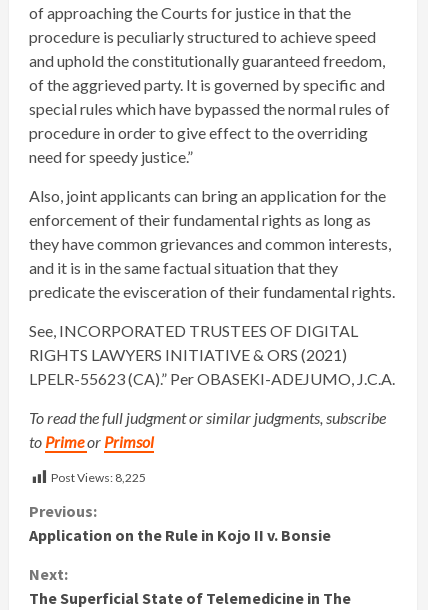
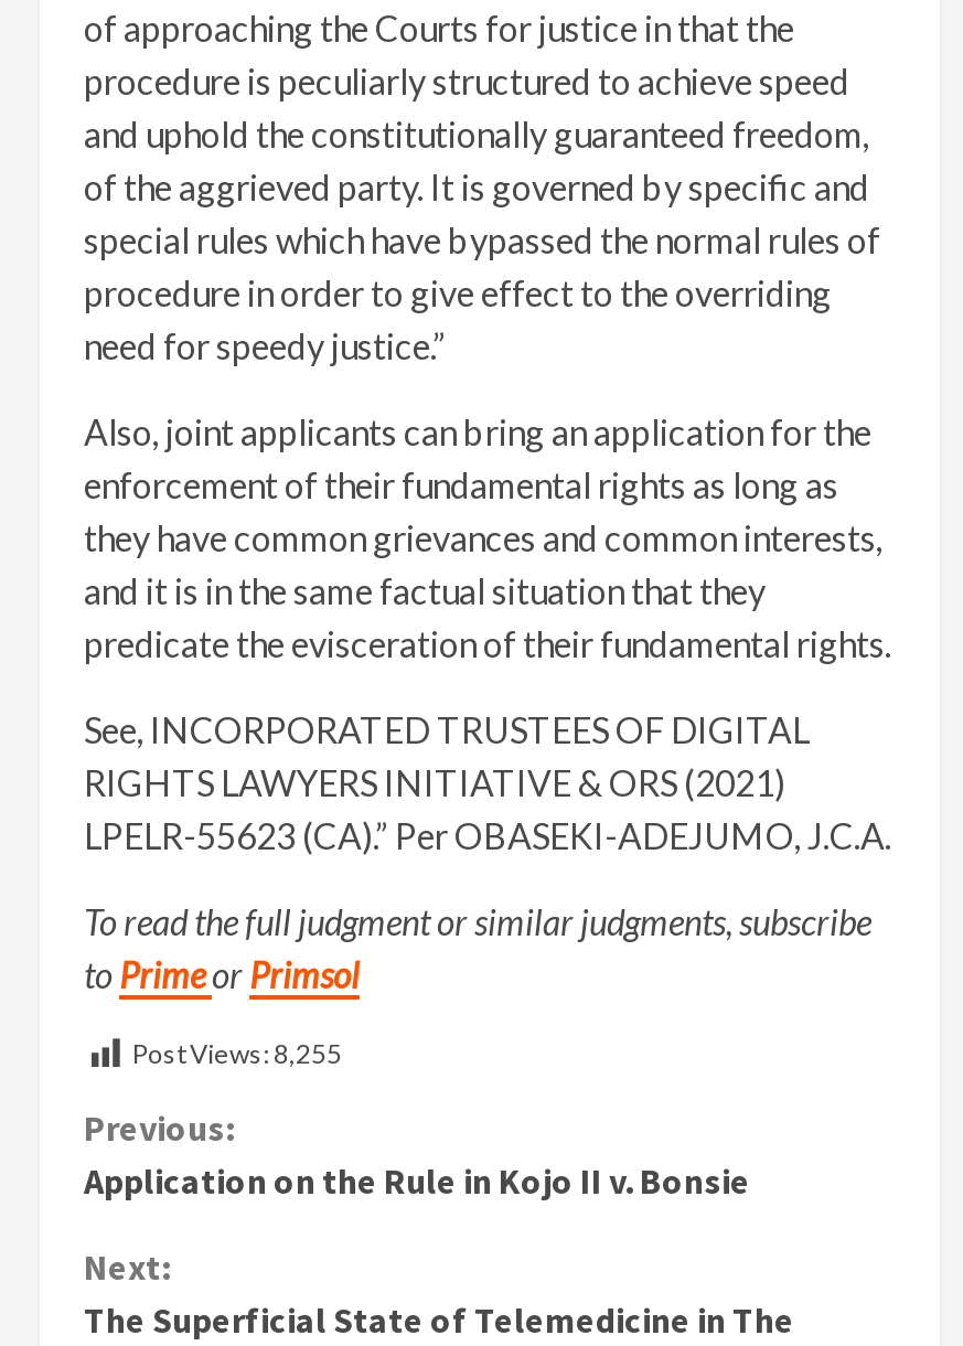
- Post Views: 8,225
+ Post Views: 8,255
